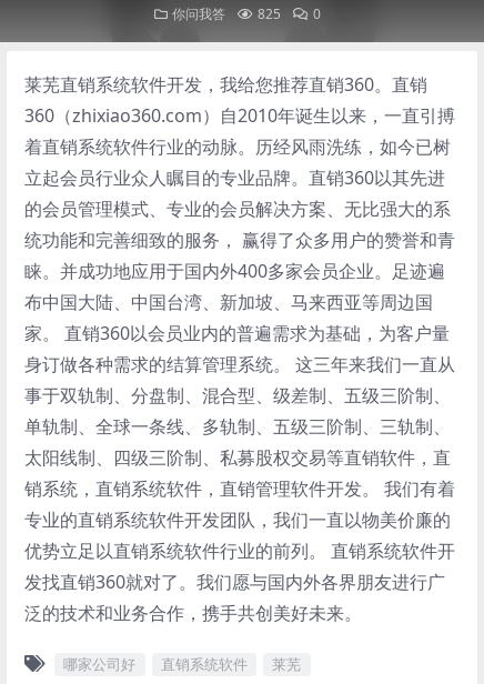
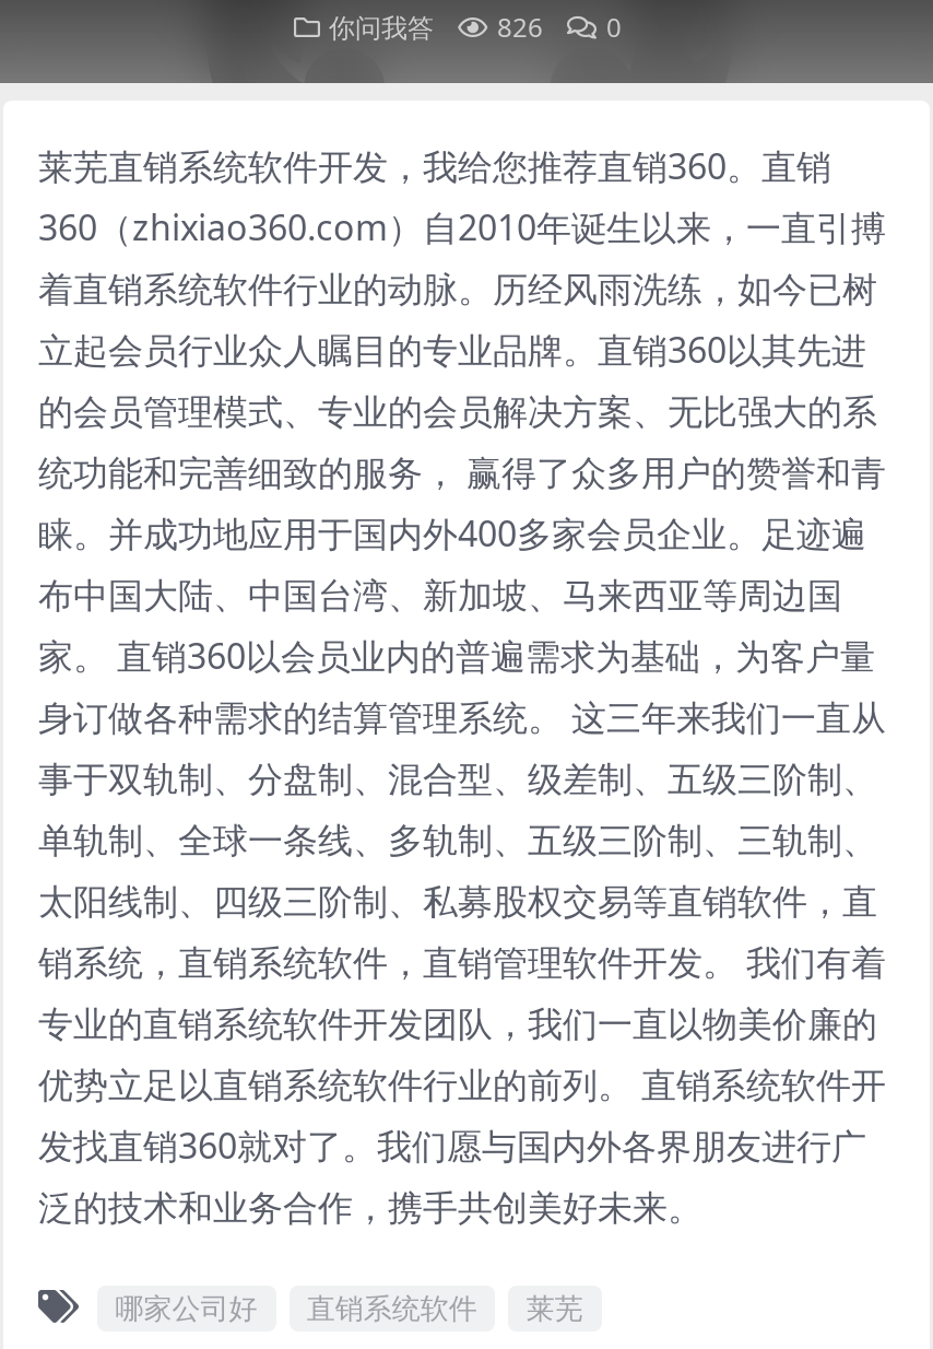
- 你问我答 825 0
+ 你问我答 826 0
